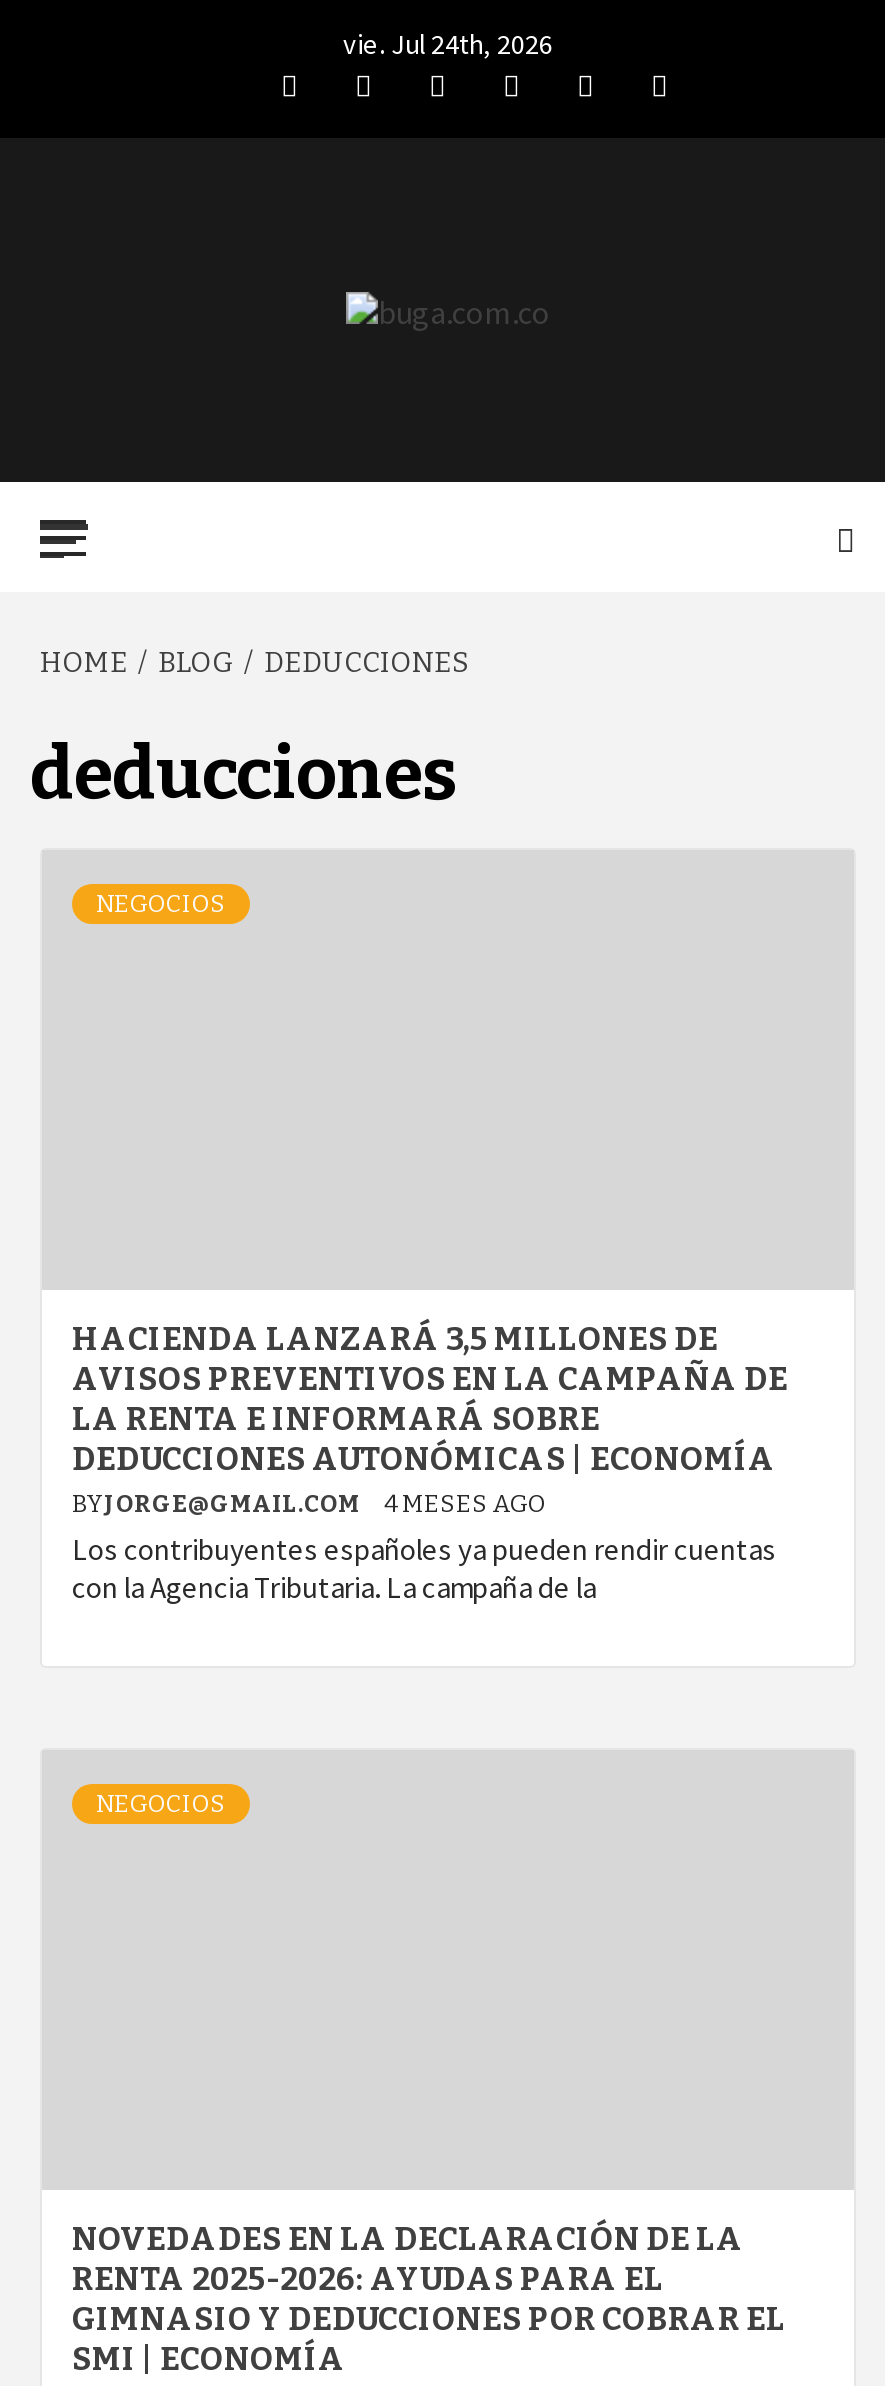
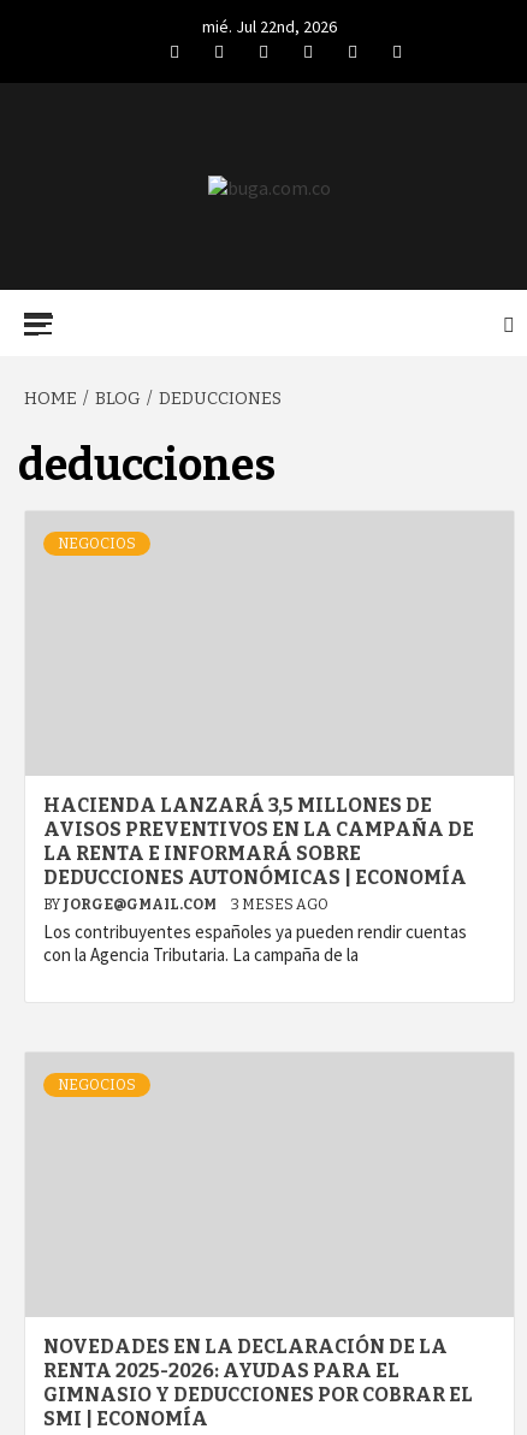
- vie. Jul 24th, 2026
+ mié. Jul 22nd, 2026

- BY JORGE@GMAIL.COM 4 MESES AGO
+ BY JORGE@GMAIL.COM 3 MESES AGO
